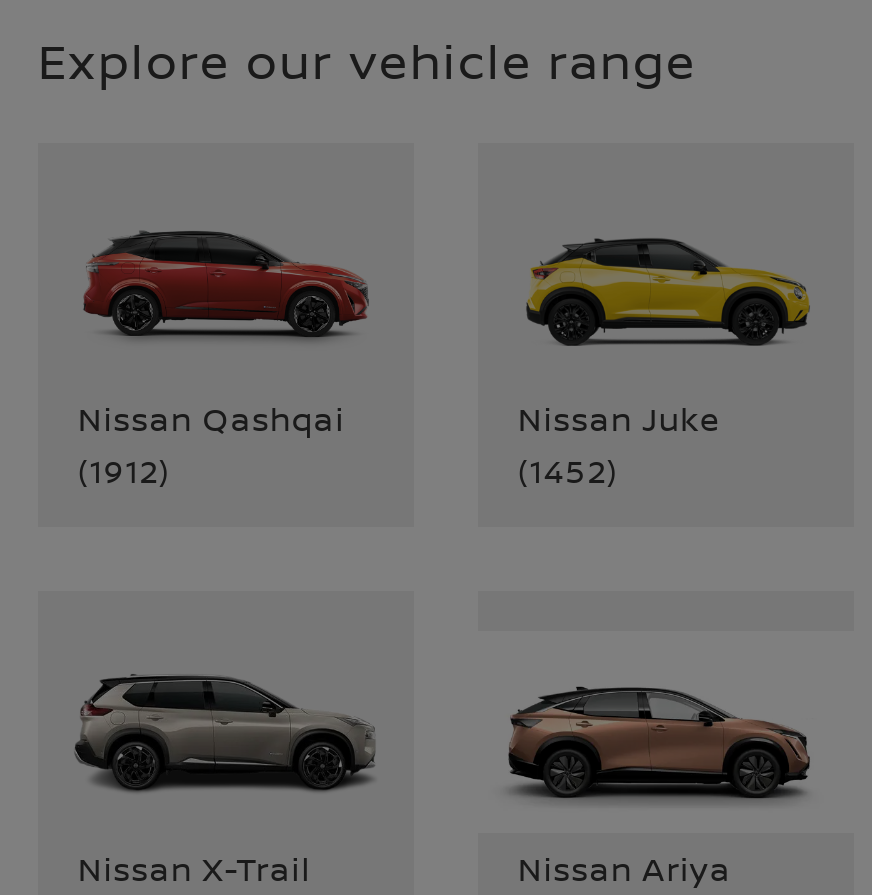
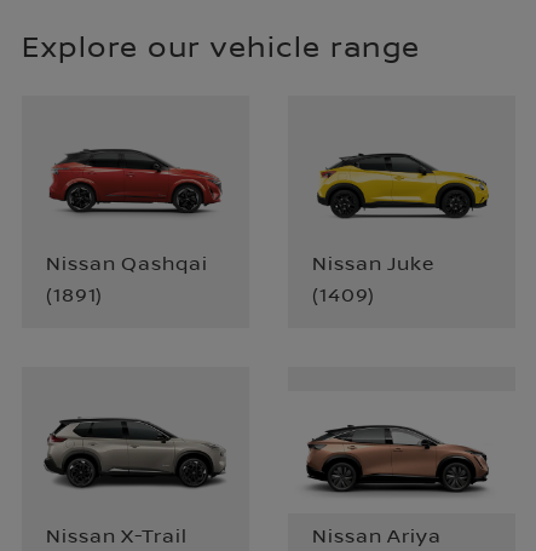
- (1912)
+ (1891)

- (1452)
+ (1409)
